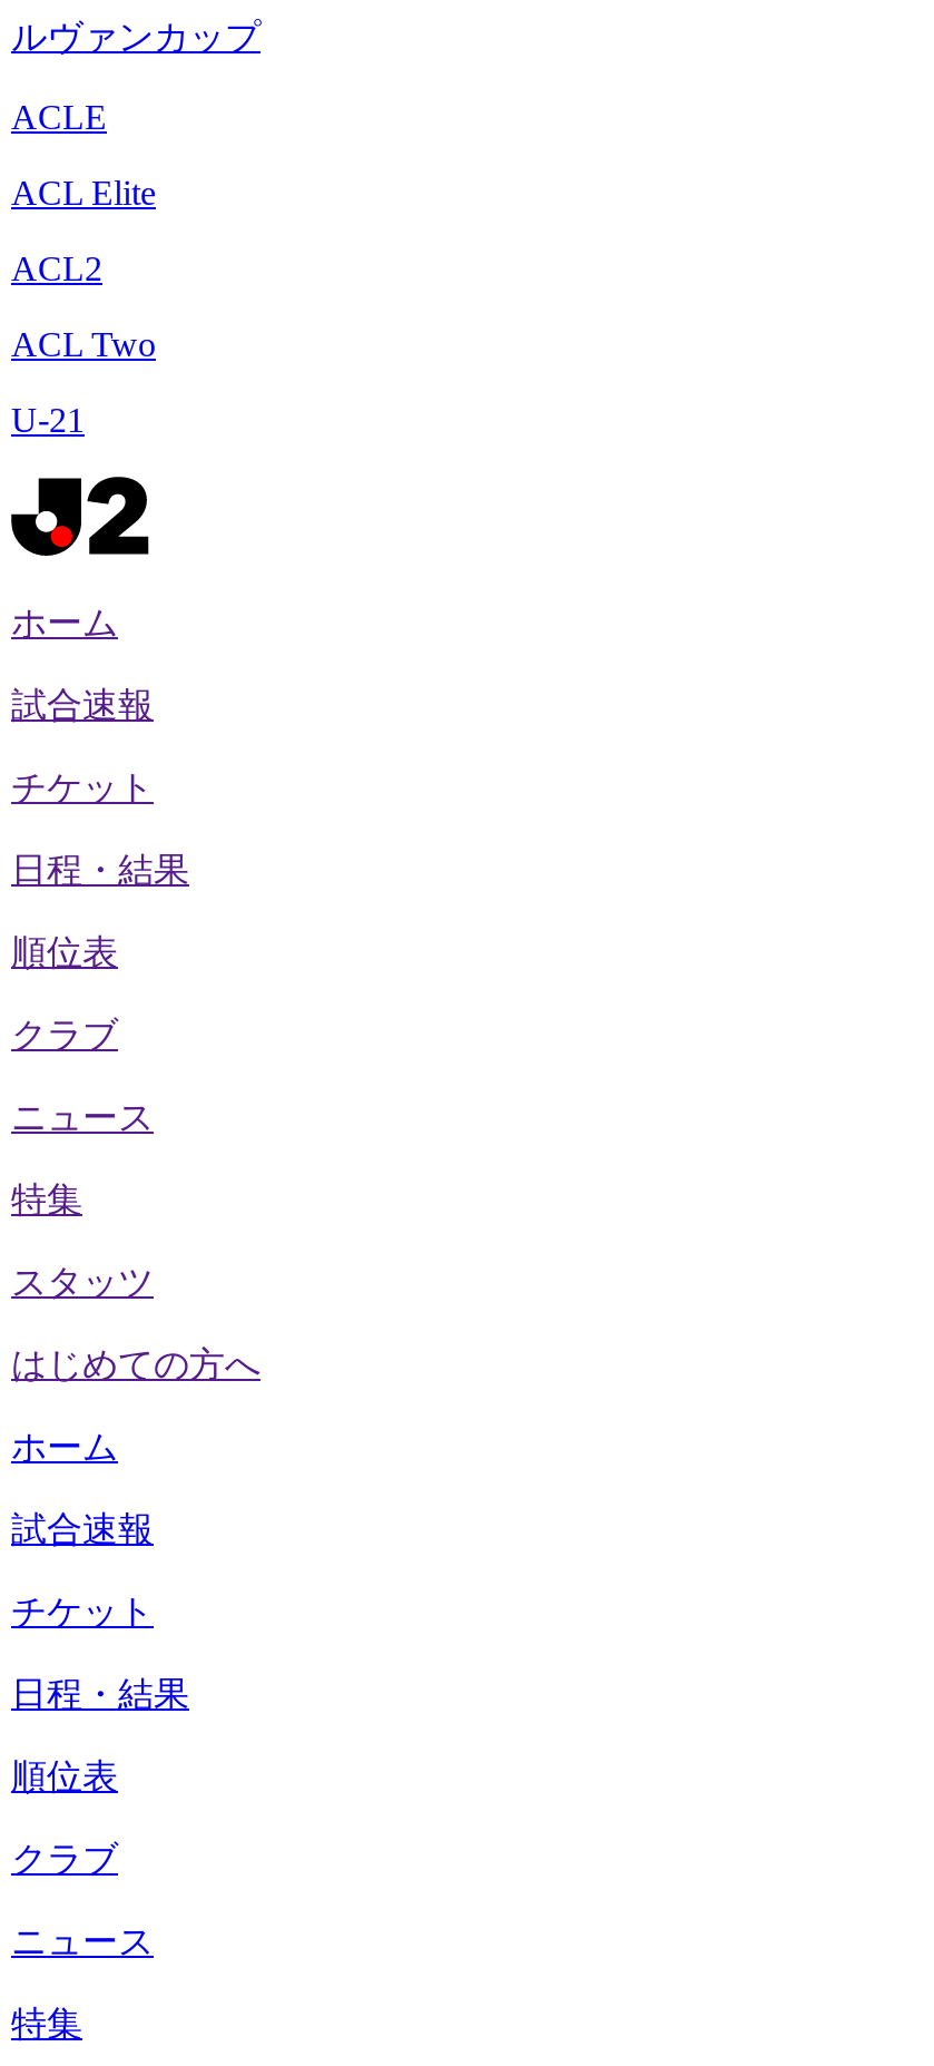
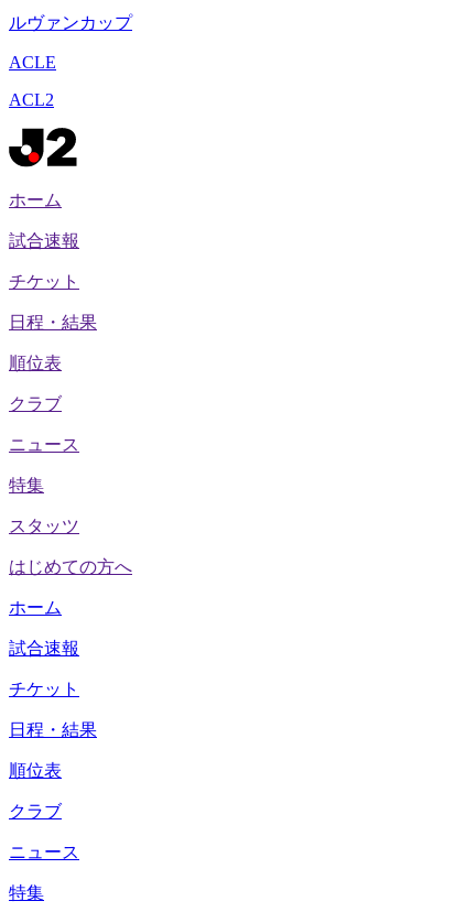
- ACL Elite

- ACL Two
- U-21
